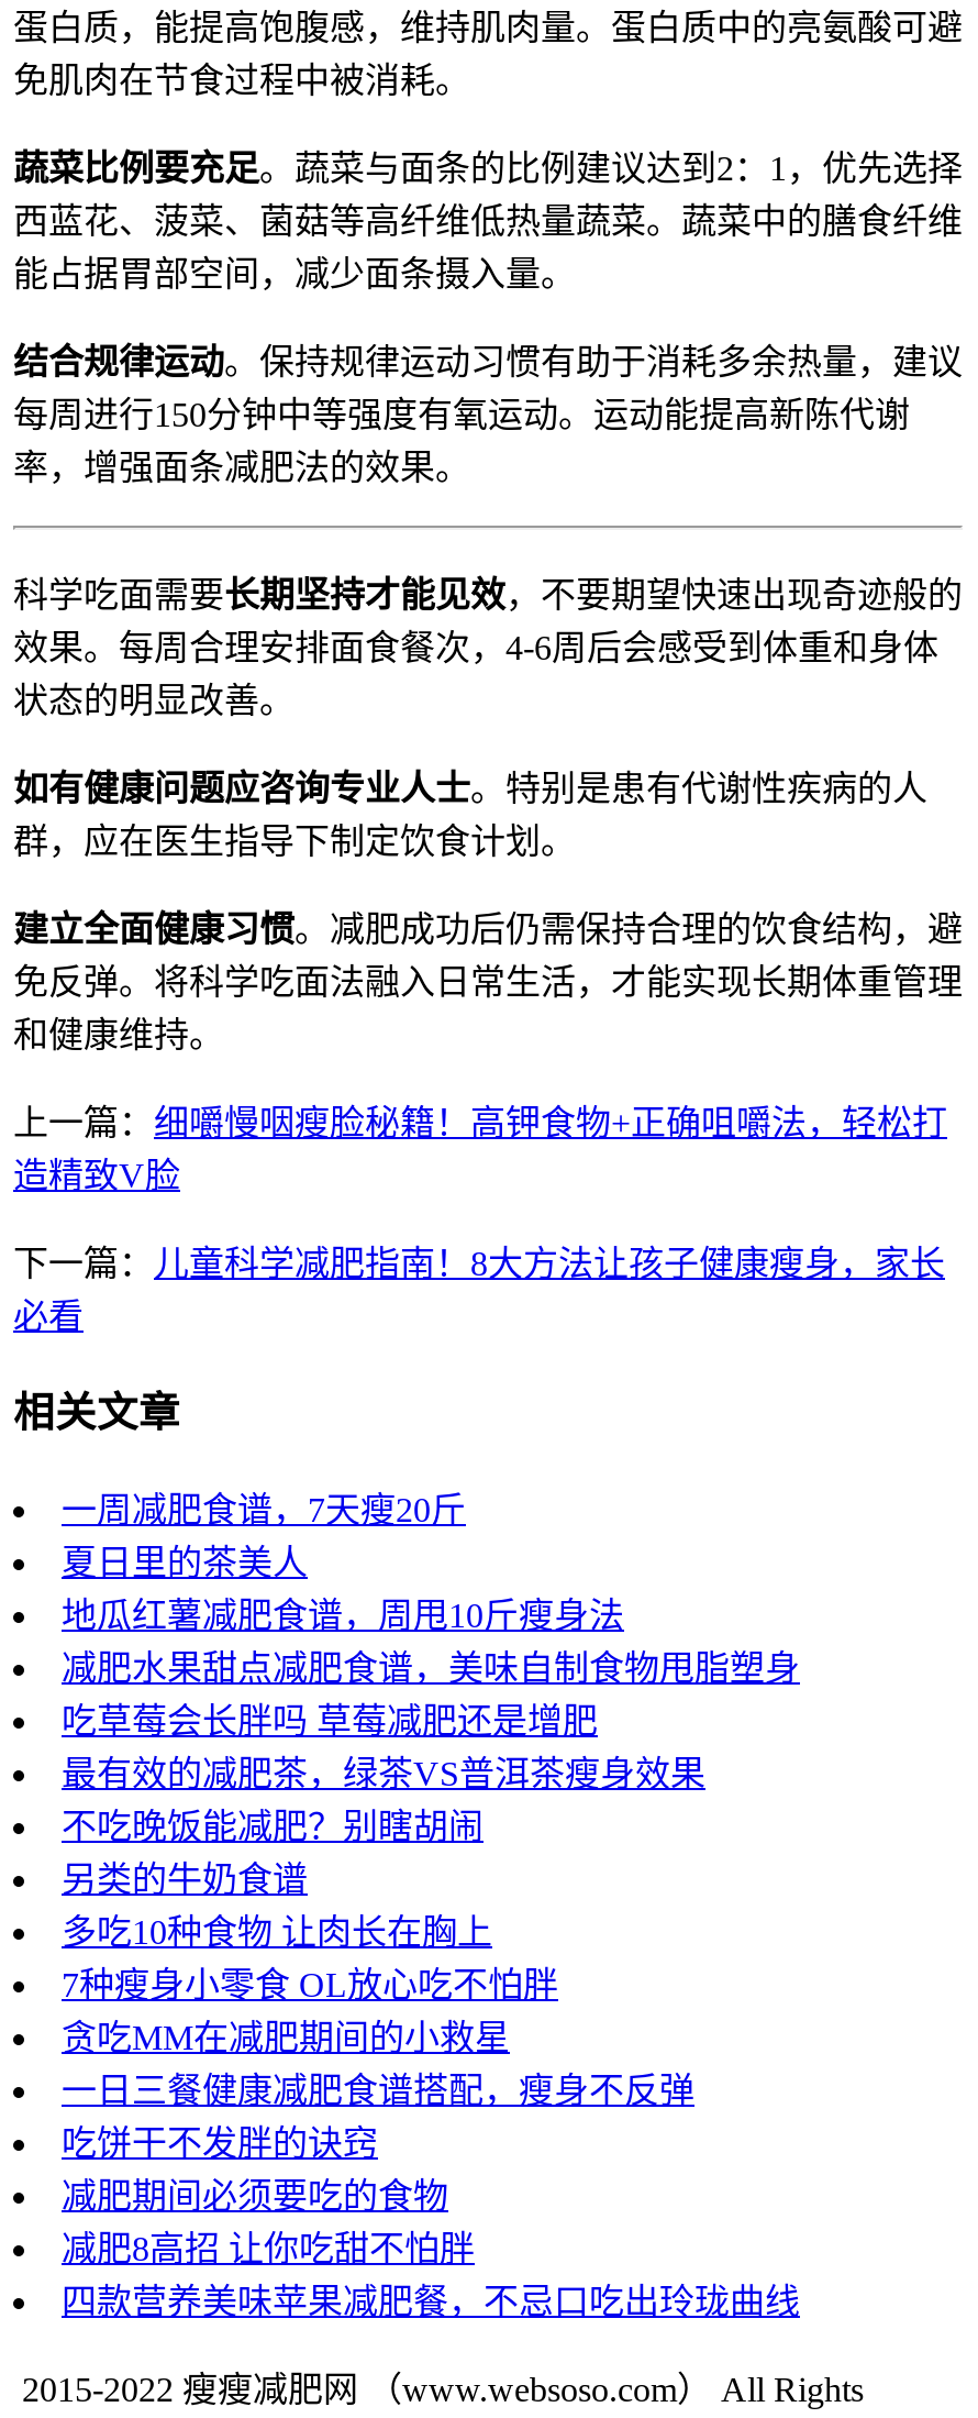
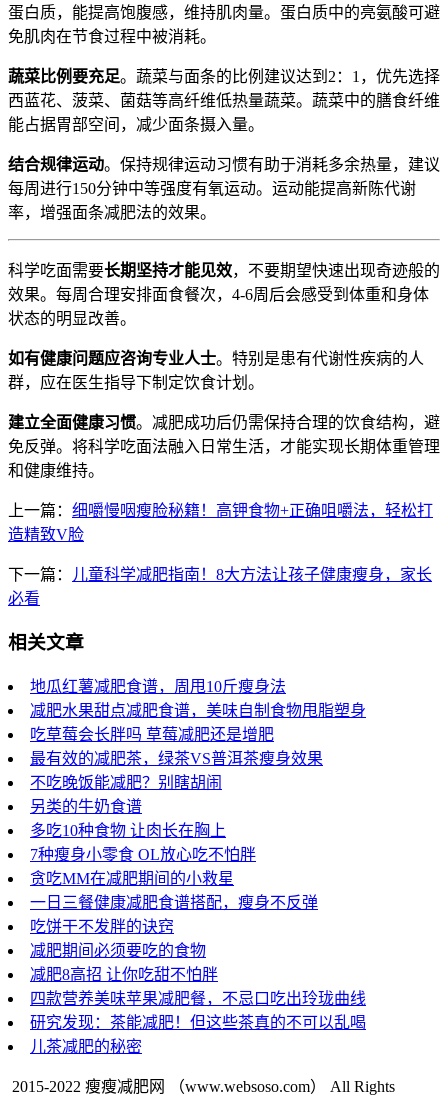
- 一周减肥食谱，7天瘦20斤
- 夏日里的茶美人

moved up: 地瓜红薯减肥食谱，周甩10斤瘦身法 | 减肥水果甜点减肥食谱，美味自制食物甩脂塑身 | 吃草莓会长胖吗 草莓减肥还是增肥 | ... | 减肥8高招 让你吃甜不怕胖 | 四款营养美味苹果减肥餐，不忌口吃出玲珑曲线

+ 研究发现：茶能减肥！但这些茶真的不可以乱喝
+ 儿茶减肥的秘密
